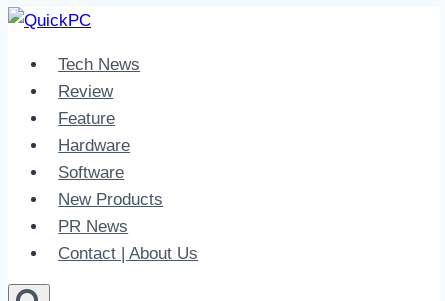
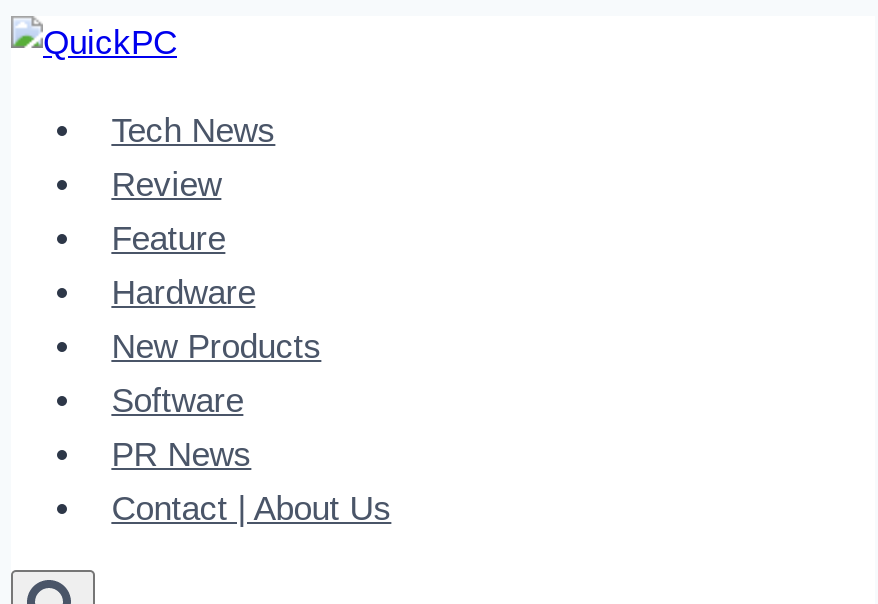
moved down: Software

moved up: New Products
